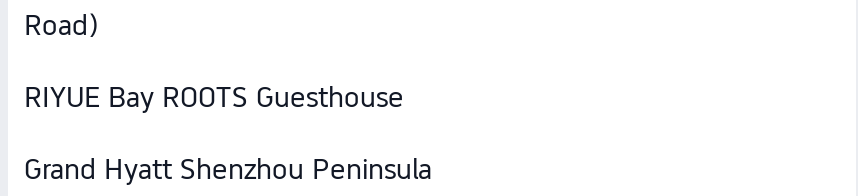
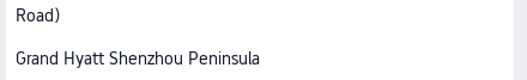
- RIYUE Bay ROOTS Guesthouse
